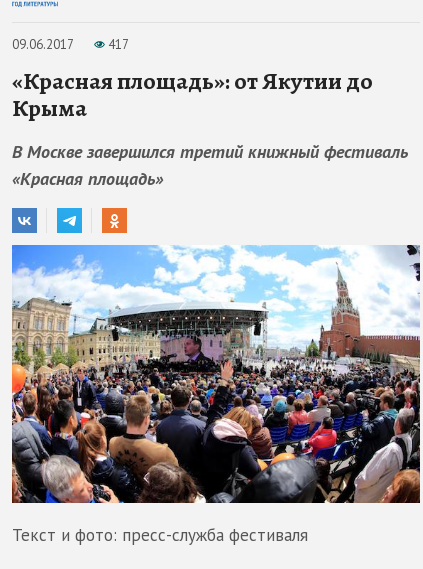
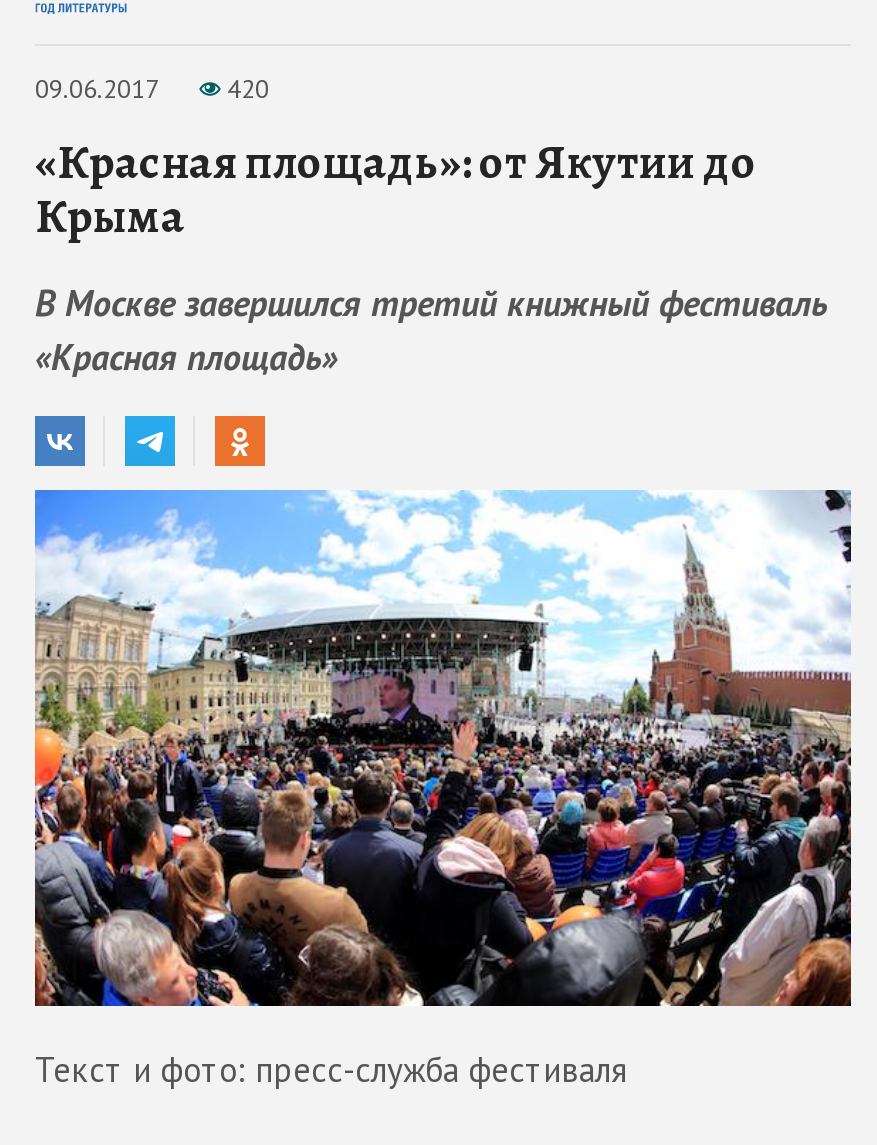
- 09.06.2017 417
+ 09.06.2017 420
